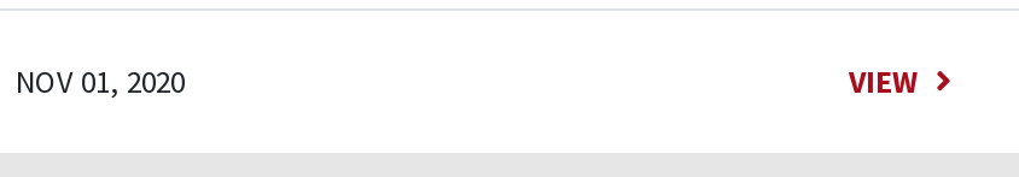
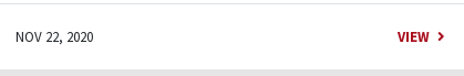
- NOV 01, 2020
+ NOV 22, 2020
